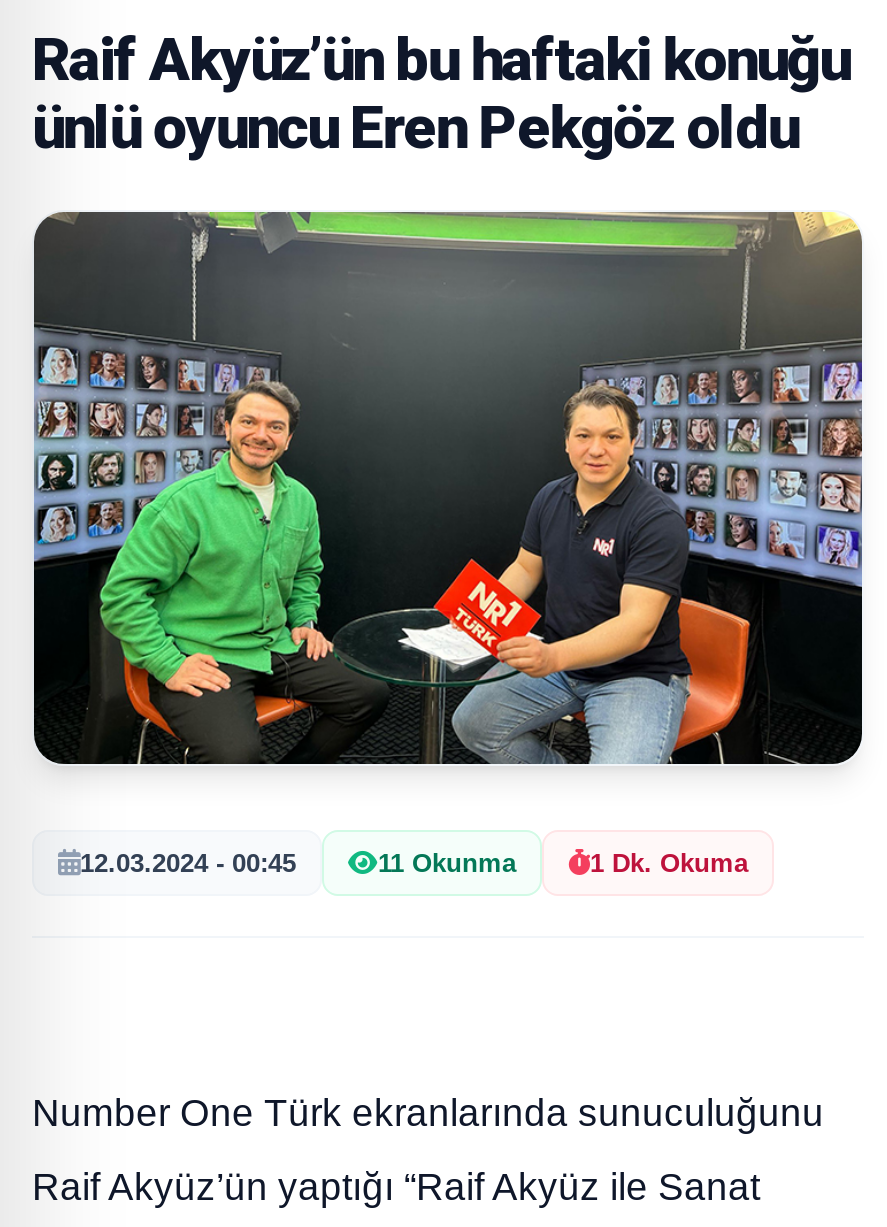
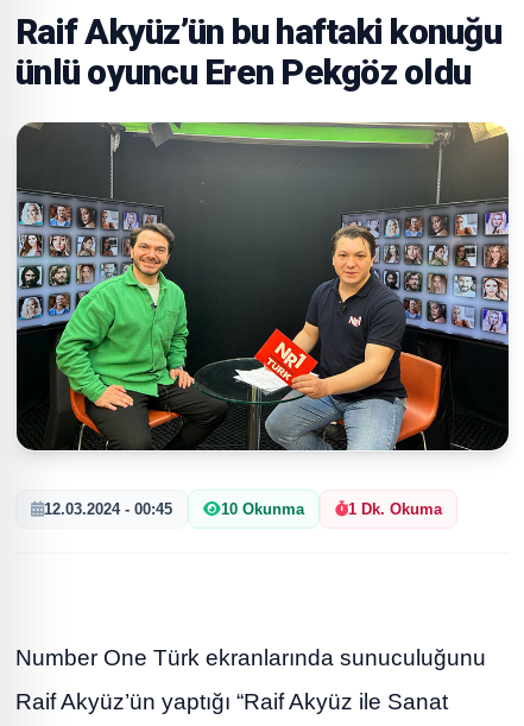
- 11 Okunma
+ 10 Okunma
